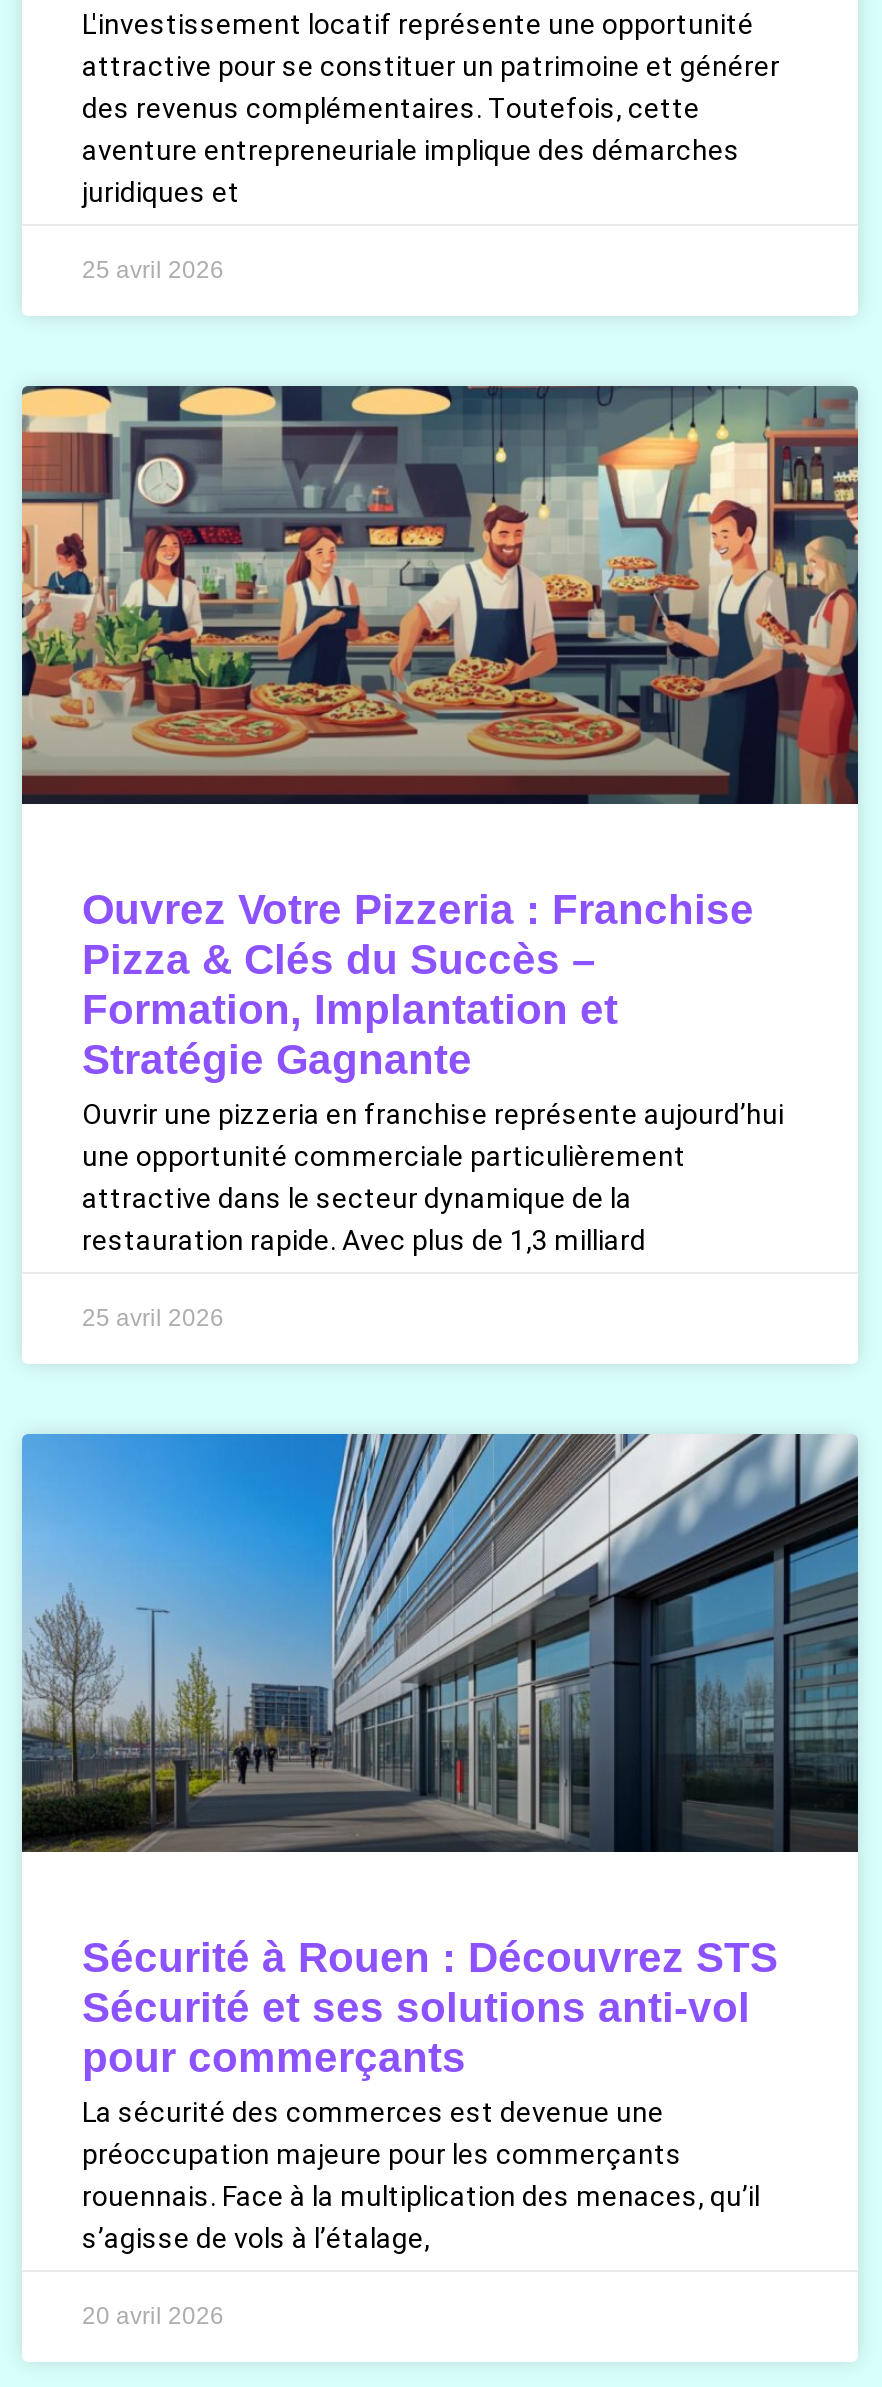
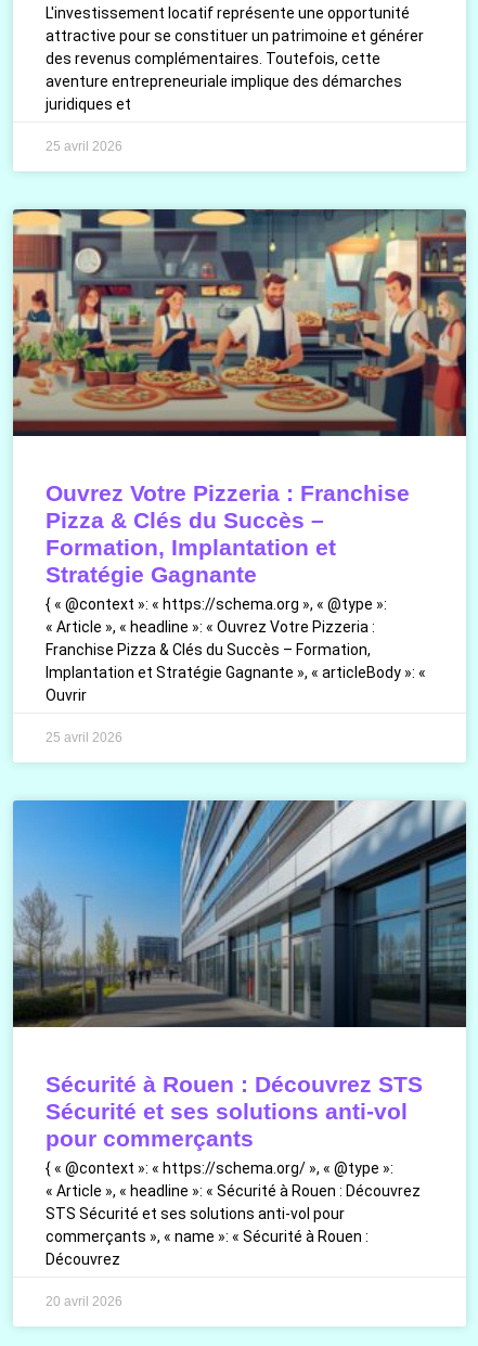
- Ouvrir une pizzeria en franchise représente aujourd’hui
- une opportunité commerciale particulièrement
- attractive dans le secteur dynamique de la
- restauration rapide. Avec plus de 1,3 milliard
+ { « @context »: « https://schema.org », « @type »:
+ « Article », « headline »: « Ouvrez Votre Pizzeria :
+ Franchise Pizza & Clés du Succès – Formation,
+ Implantation et Stratégie Gagnante », « articleBody »: «
+ Ouvrir

- La sécurité des commerces est devenue une
- préoccupation majeure pour les commerçants
- rouennais. Face à la multiplication des menaces, qu’il
- s’agisse de vols à l’étalage,
+ { « @context »: « https://schema.org/ », « @type »:
+ « Article », « headline »: « Sécurité à Rouen : Découvrez
+ STS Sécurité et ses solutions anti-vol pour
+ commerçants », « name »: « Sécurité à Rouen :
+ Découvrez
